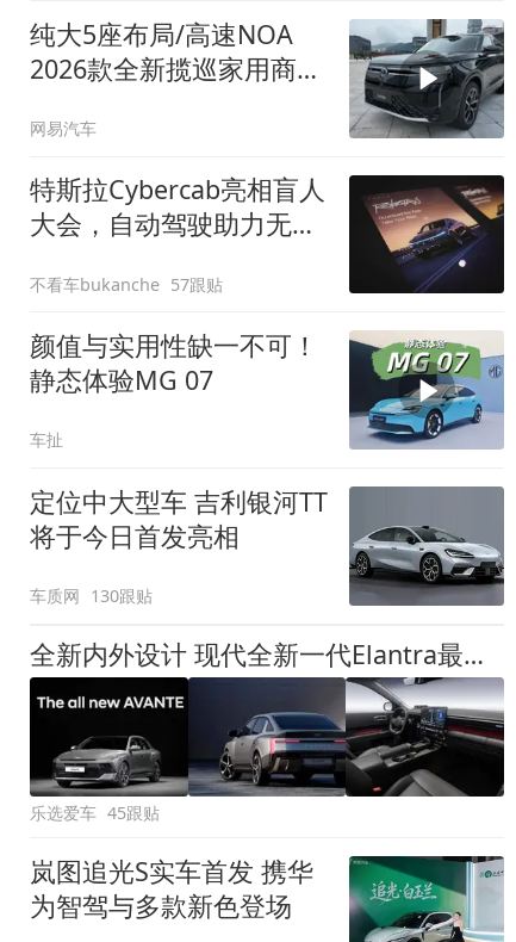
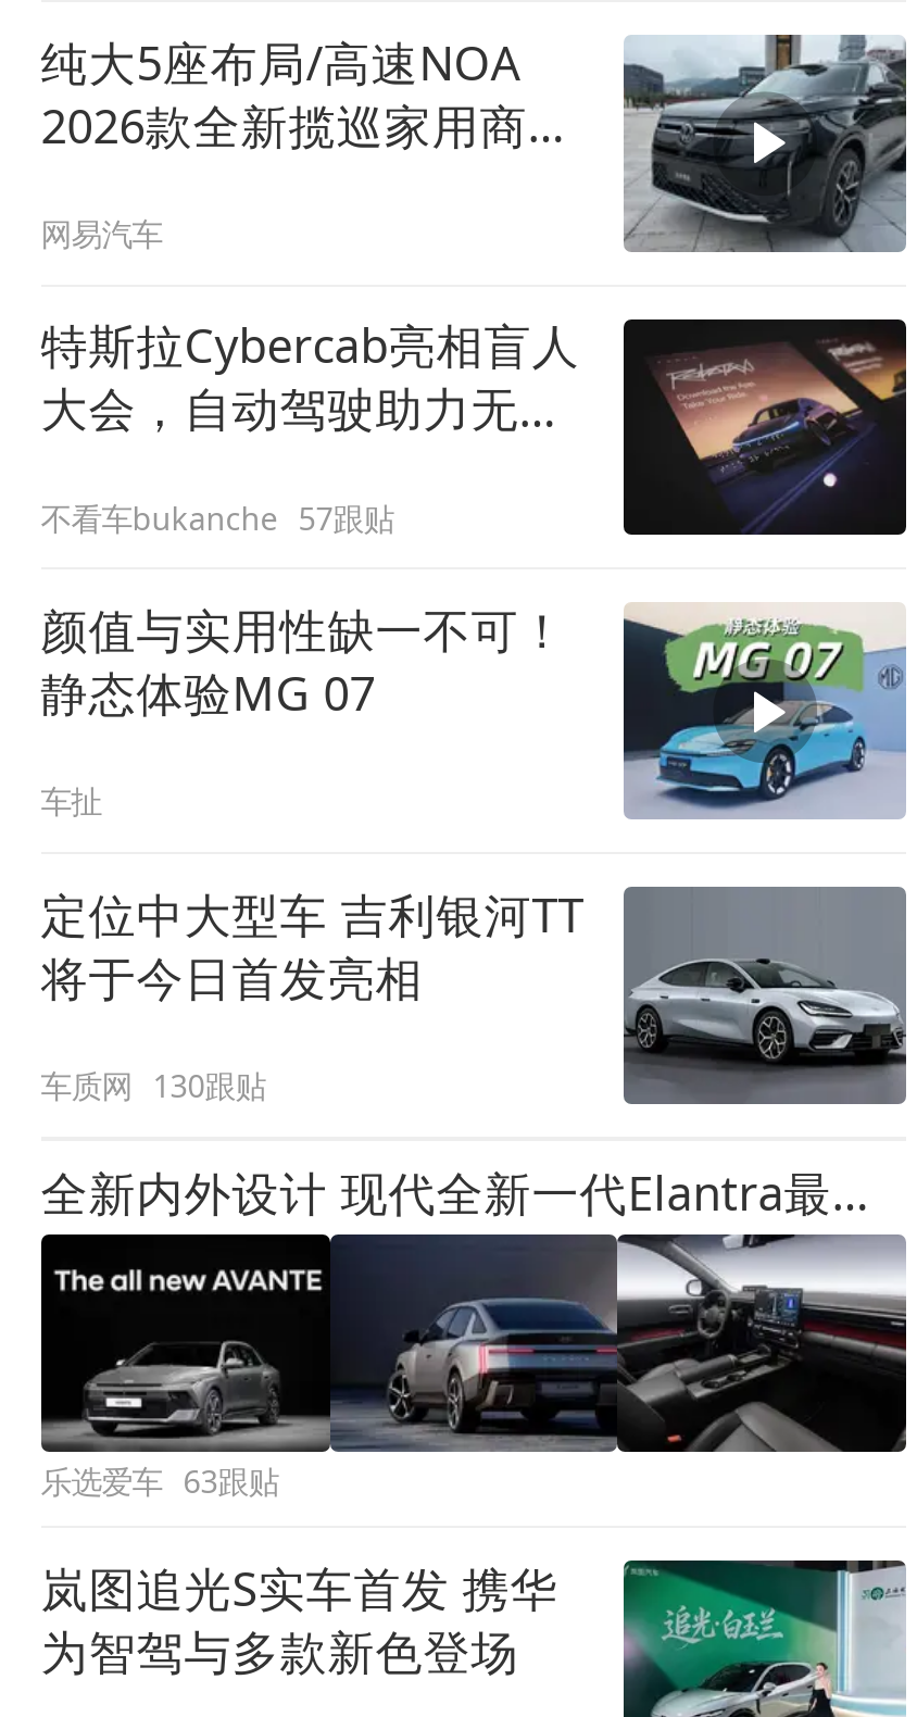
- 乐选爱车 45跟贴
+ 乐选爱车 63跟贴
